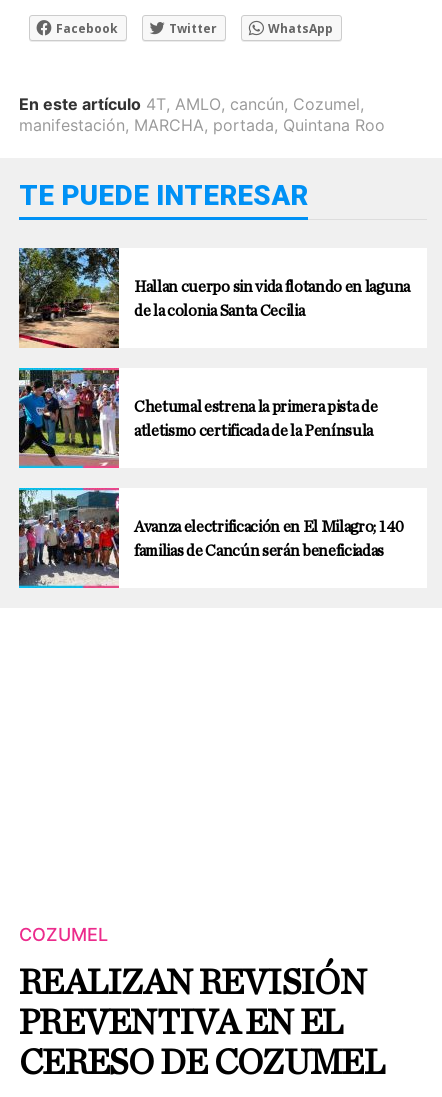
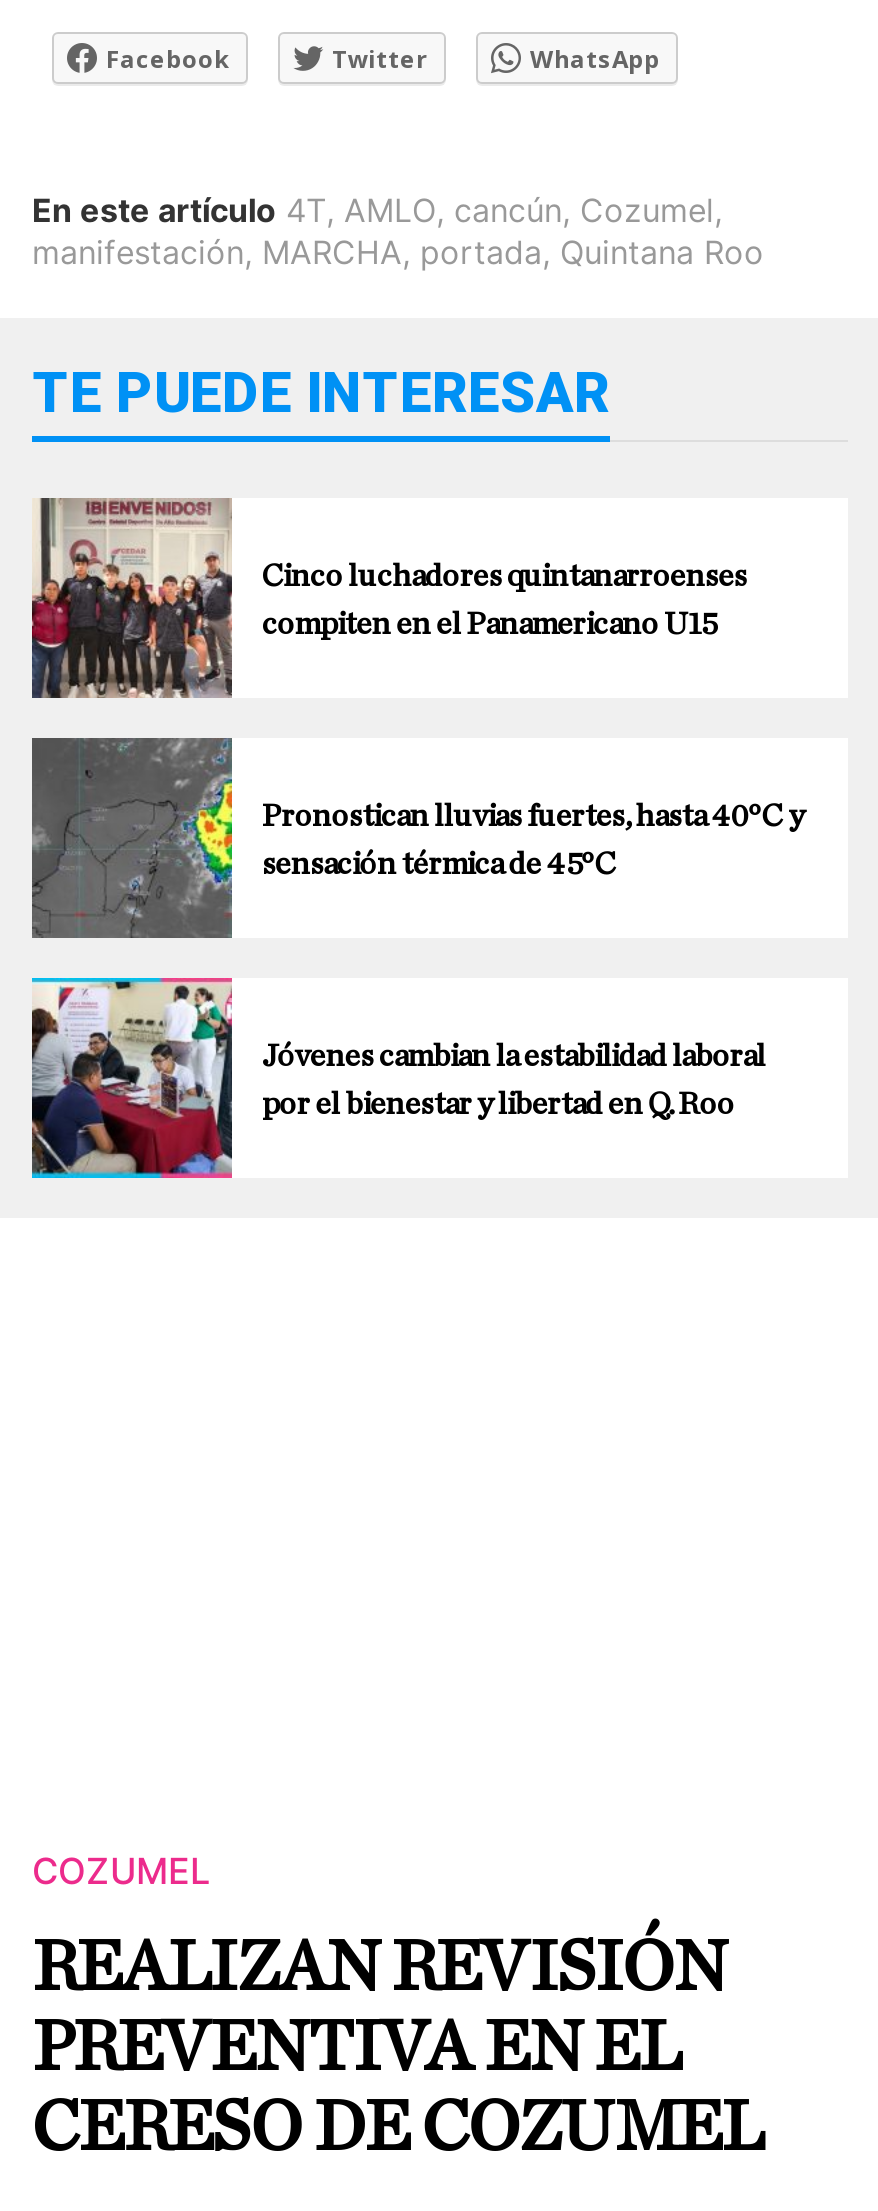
- [image]
- Hallan cuerpo sin vida flotando en laguna
+ [image]
+ Cinco luchadores quintanarroenses

- de la colonia Santa Cecilia
+ compiten en el Panamericano U15

- [image]
- Chetumal estrena la primera pista de
+ [image]
+ Pronostican lluvias fuertes, hasta 40°C y

- atletismo certificada de la Península
+ sensación térmica de 45°C

- [image]
- Avanza electrificación en El Milagro; 140
+ [image]
+ Jóvenes cambian la estabilidad laboral

- familias de Cancún serán beneficiadas
+ por el bienestar y libertad en Q. Roo
